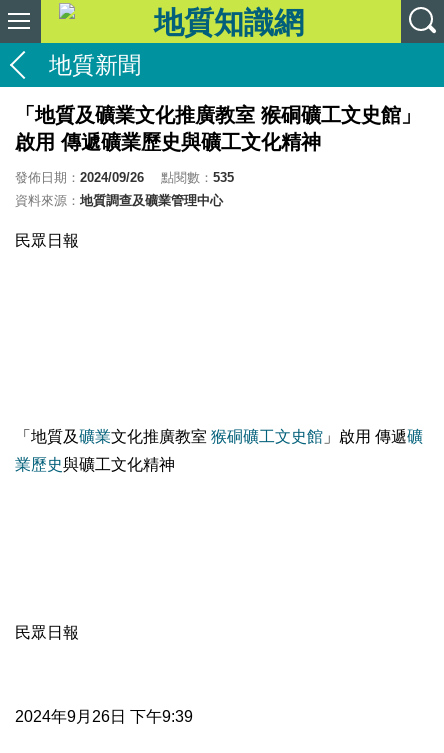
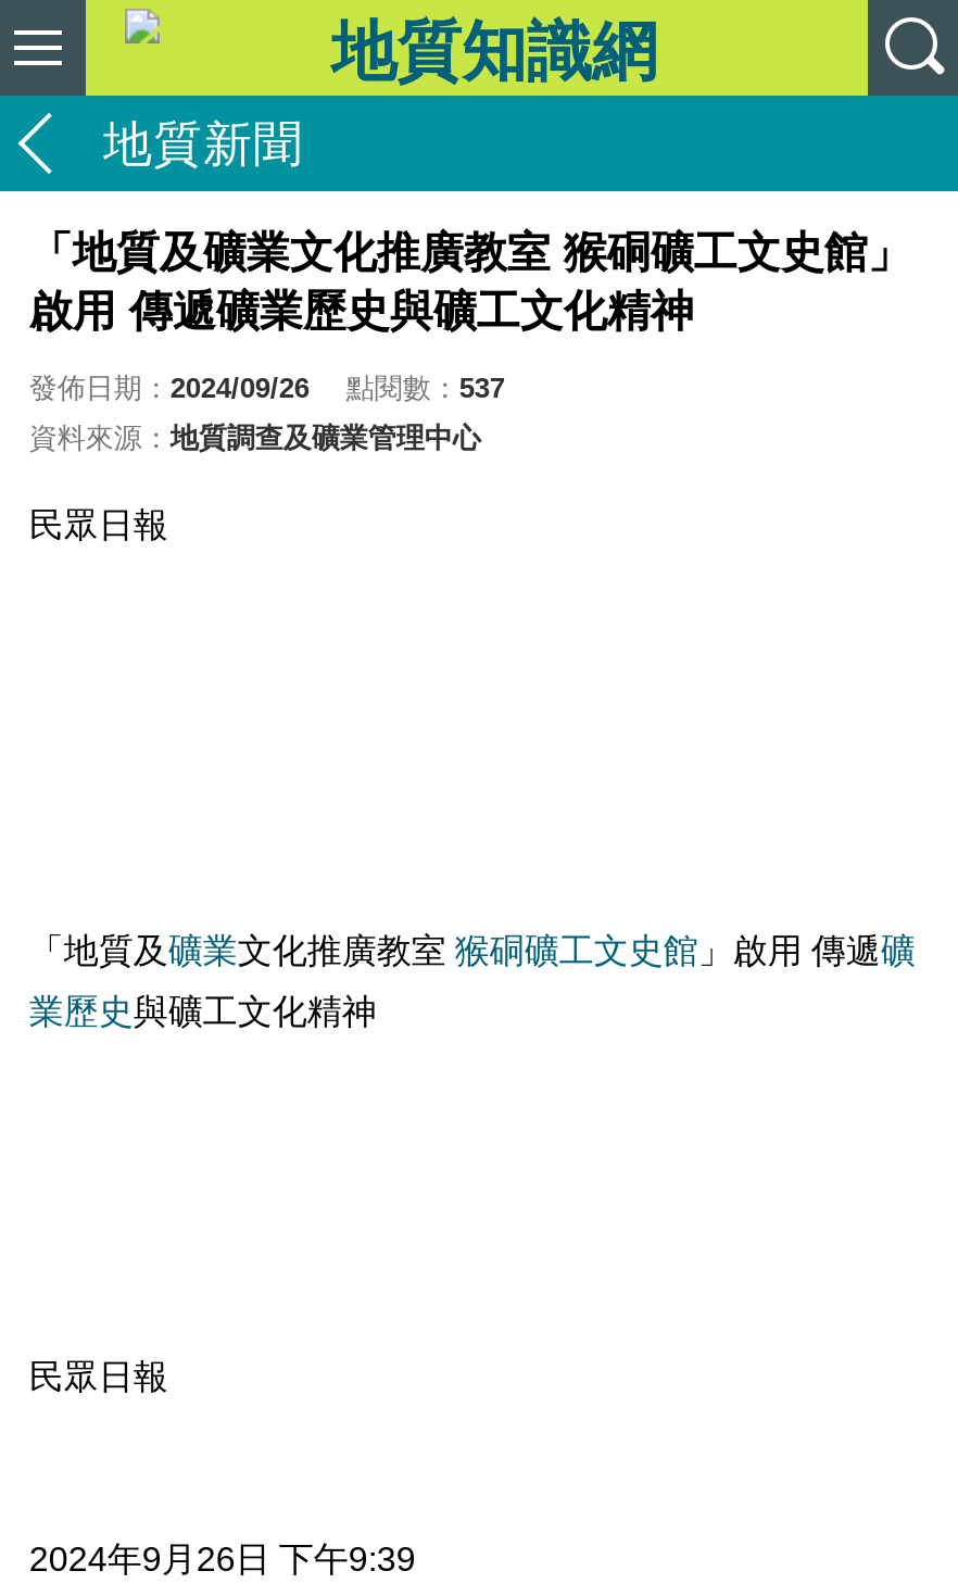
- 發佈日期：2024/09/26 點閱數：535
+ 發佈日期：2024/09/26 點閱數：537
